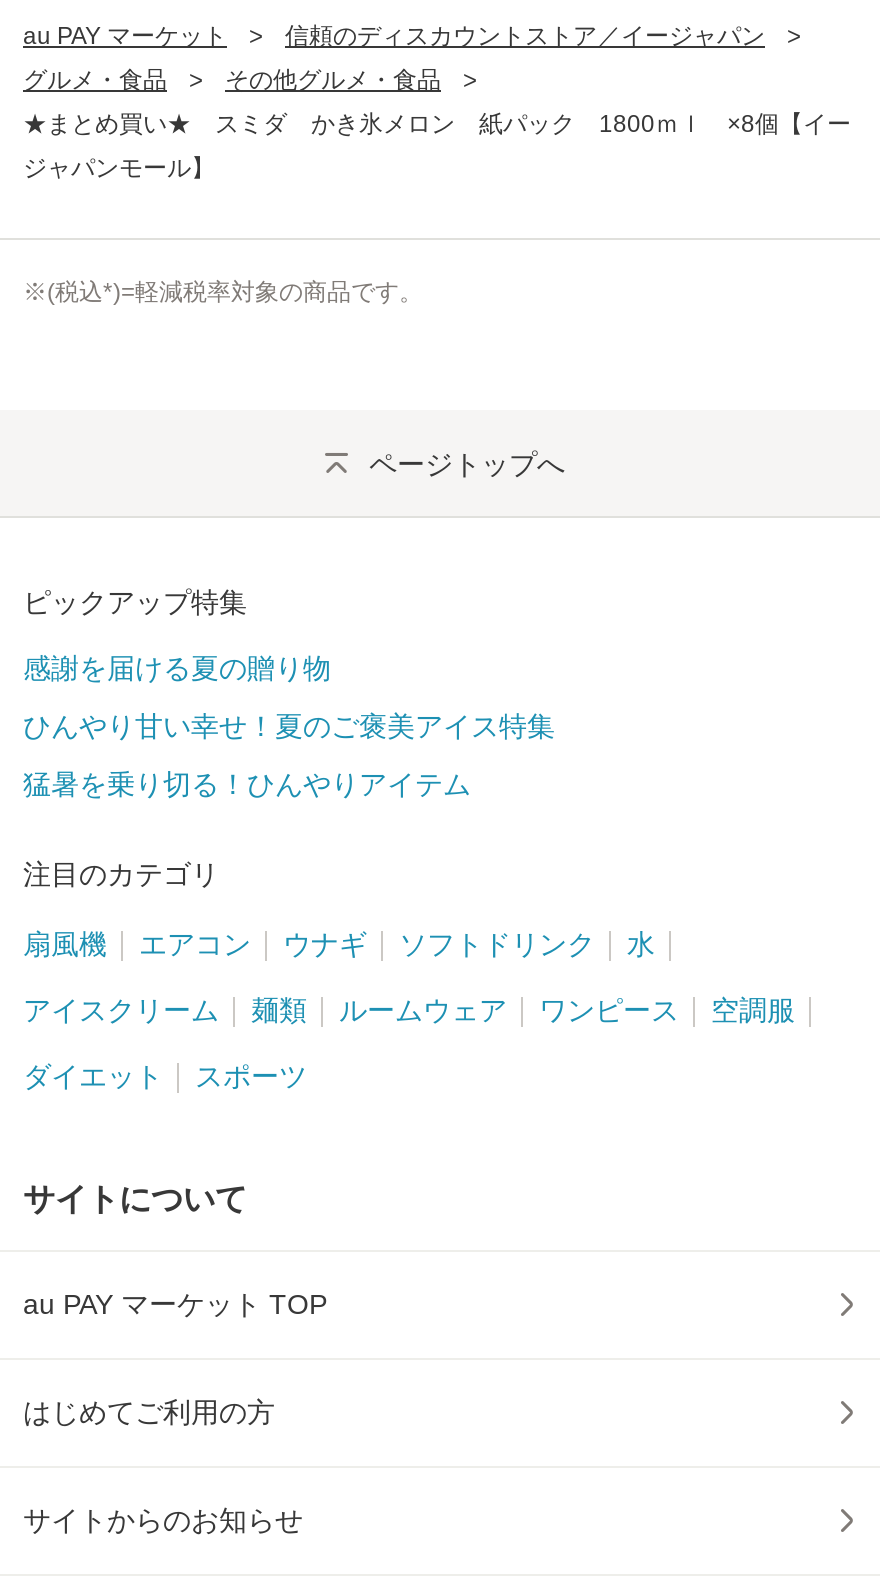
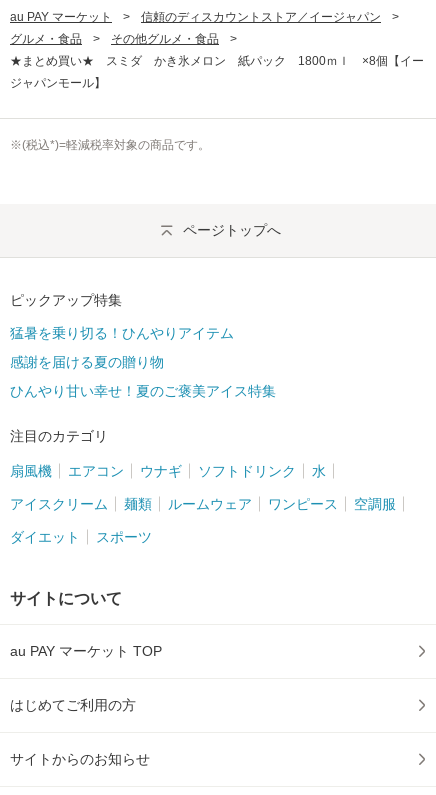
moved down: 感謝を届ける夏の贈り物 | ひんやり甘い幸せ！夏のご褒美アイス特集

moved up: 猛暑を乗り切る！ひんやりアイテム
